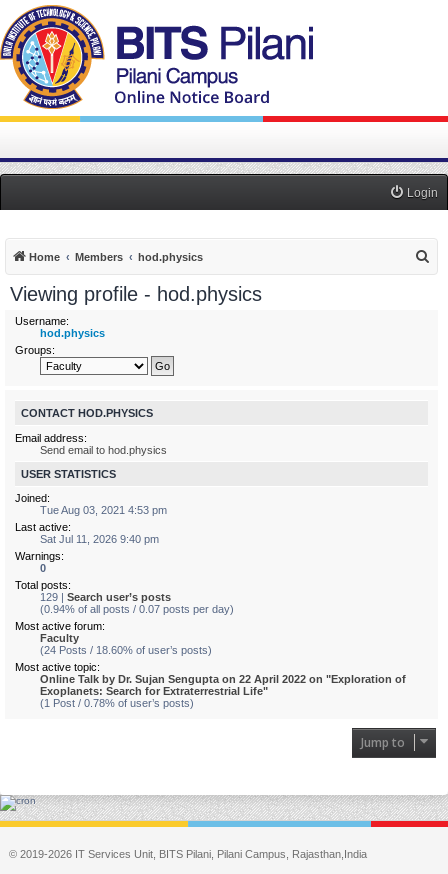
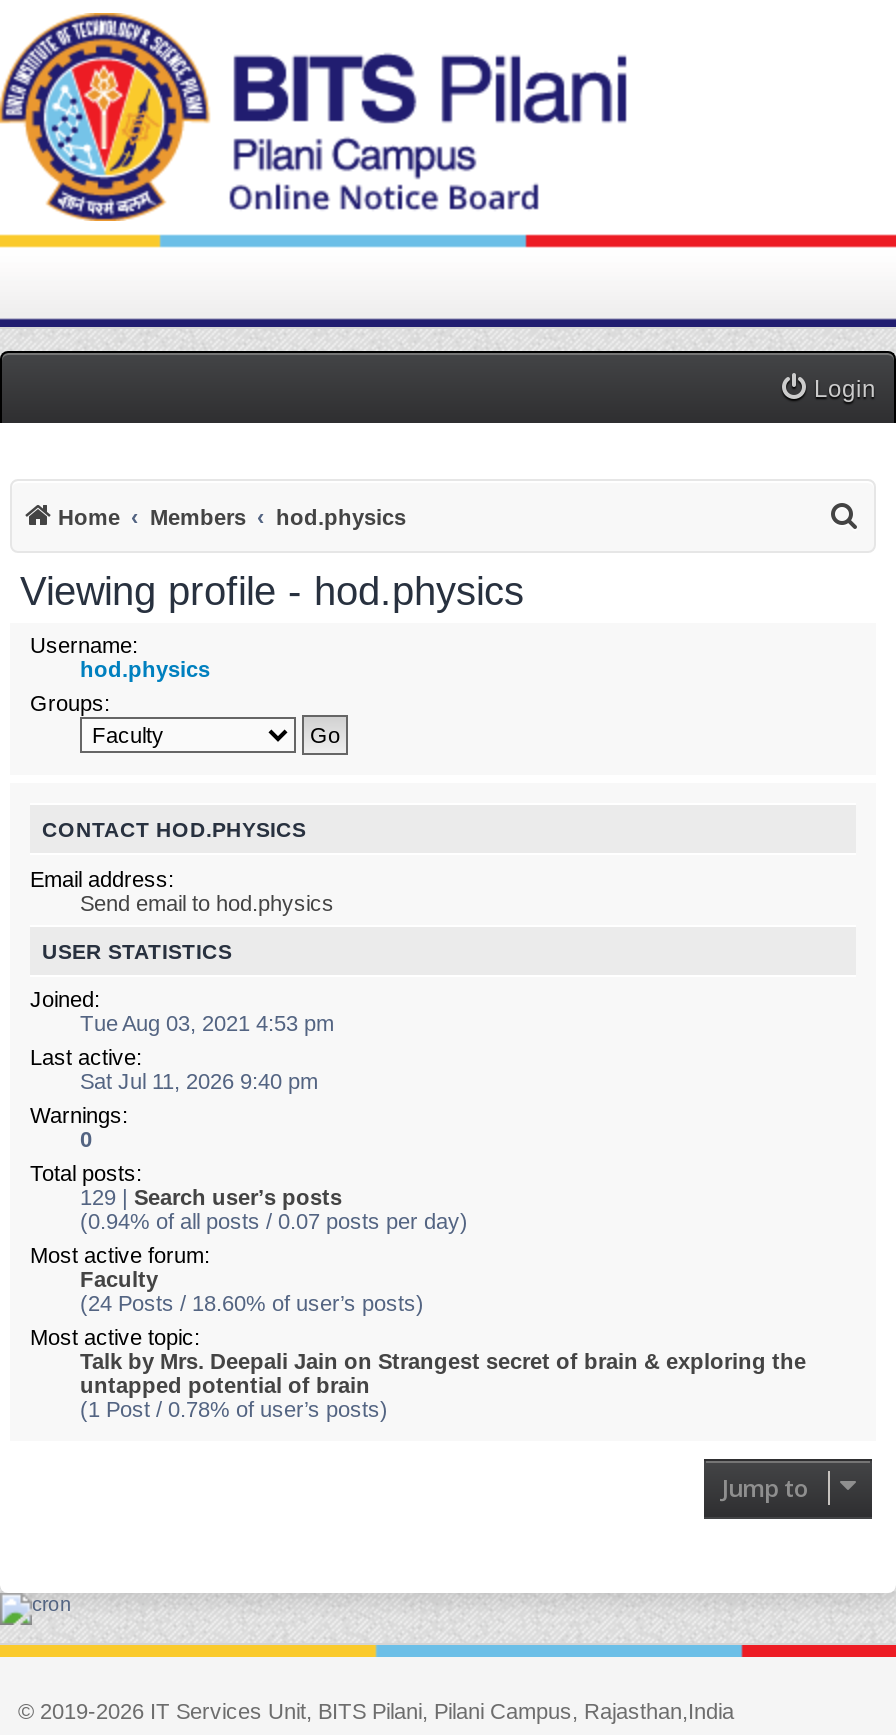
- Online Talk by Dr. Sujan Sengupta on 22 April 2022 on "Exploration of
- Exoplanets: Search for Extraterrestrial Life"
+ Talk by Mrs. Deepali Jain on Strangest secret of brain & exploring the
+ untapped potential of brain
